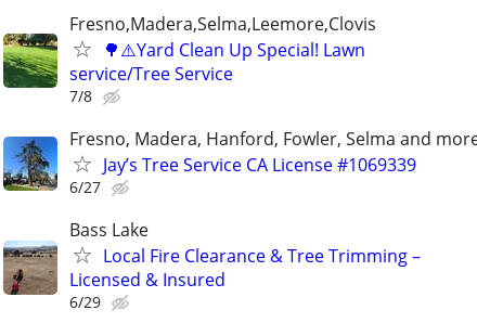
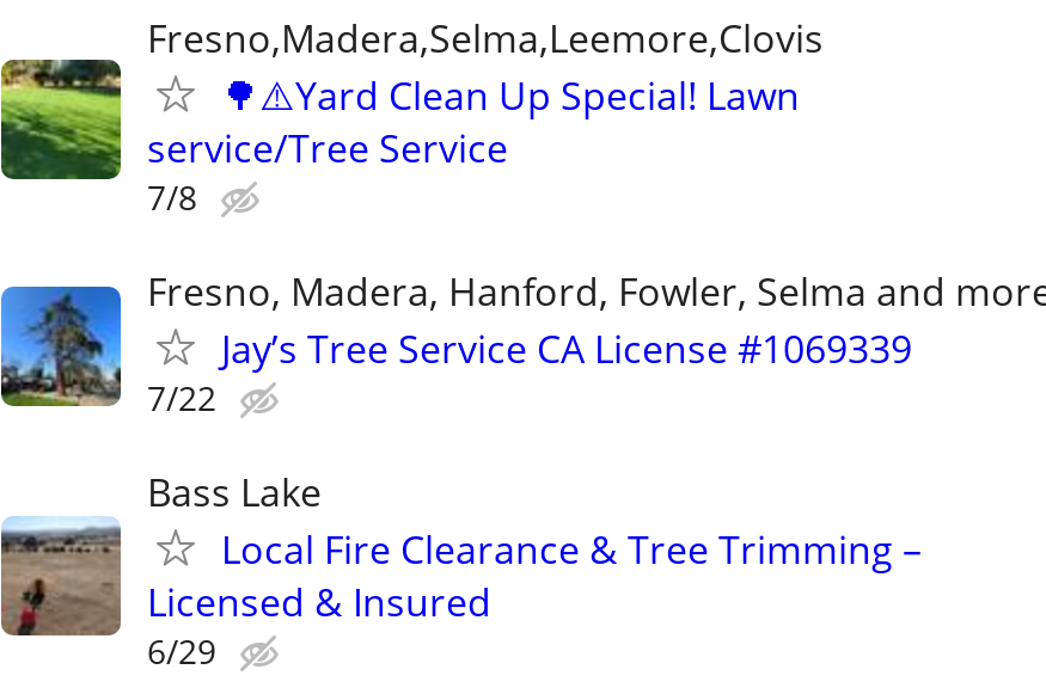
- 6/27
+ 7/22
